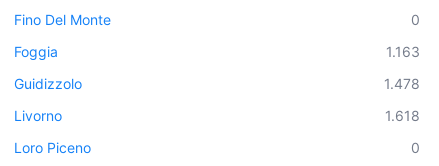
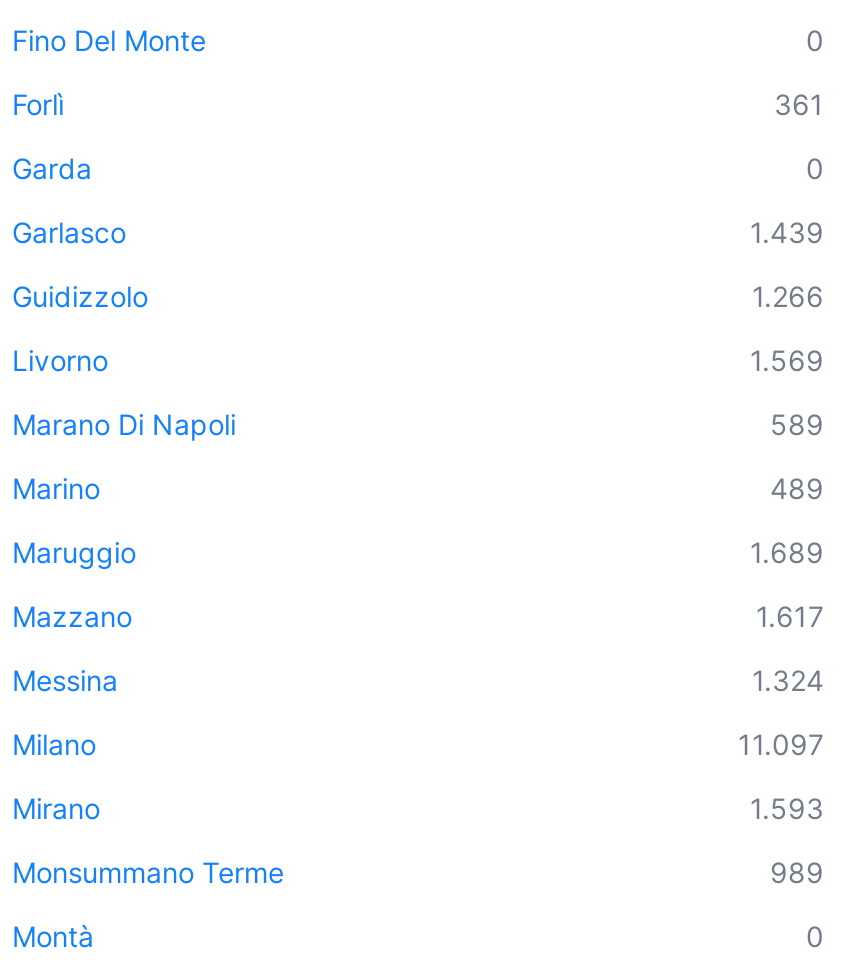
- Foggia
- 1.163
+ Forlì
+ 361
+ Garda
+ 0
+ Garlasco
+ 1.439

- 1.478
+ 1.266

- 1.618
- Loro Piceno
+ 1.569
+ Marano Di Napoli
+ 589
+ Marino
+ 489
+ Maruggio
+ 1.689
+ Mazzano
+ 1.617
+ Messina
+ 1.324
+ Milano
+ 11.097
+ Mirano
+ 1.593
+ Monsummano Terme
+ 989
+ Montà
